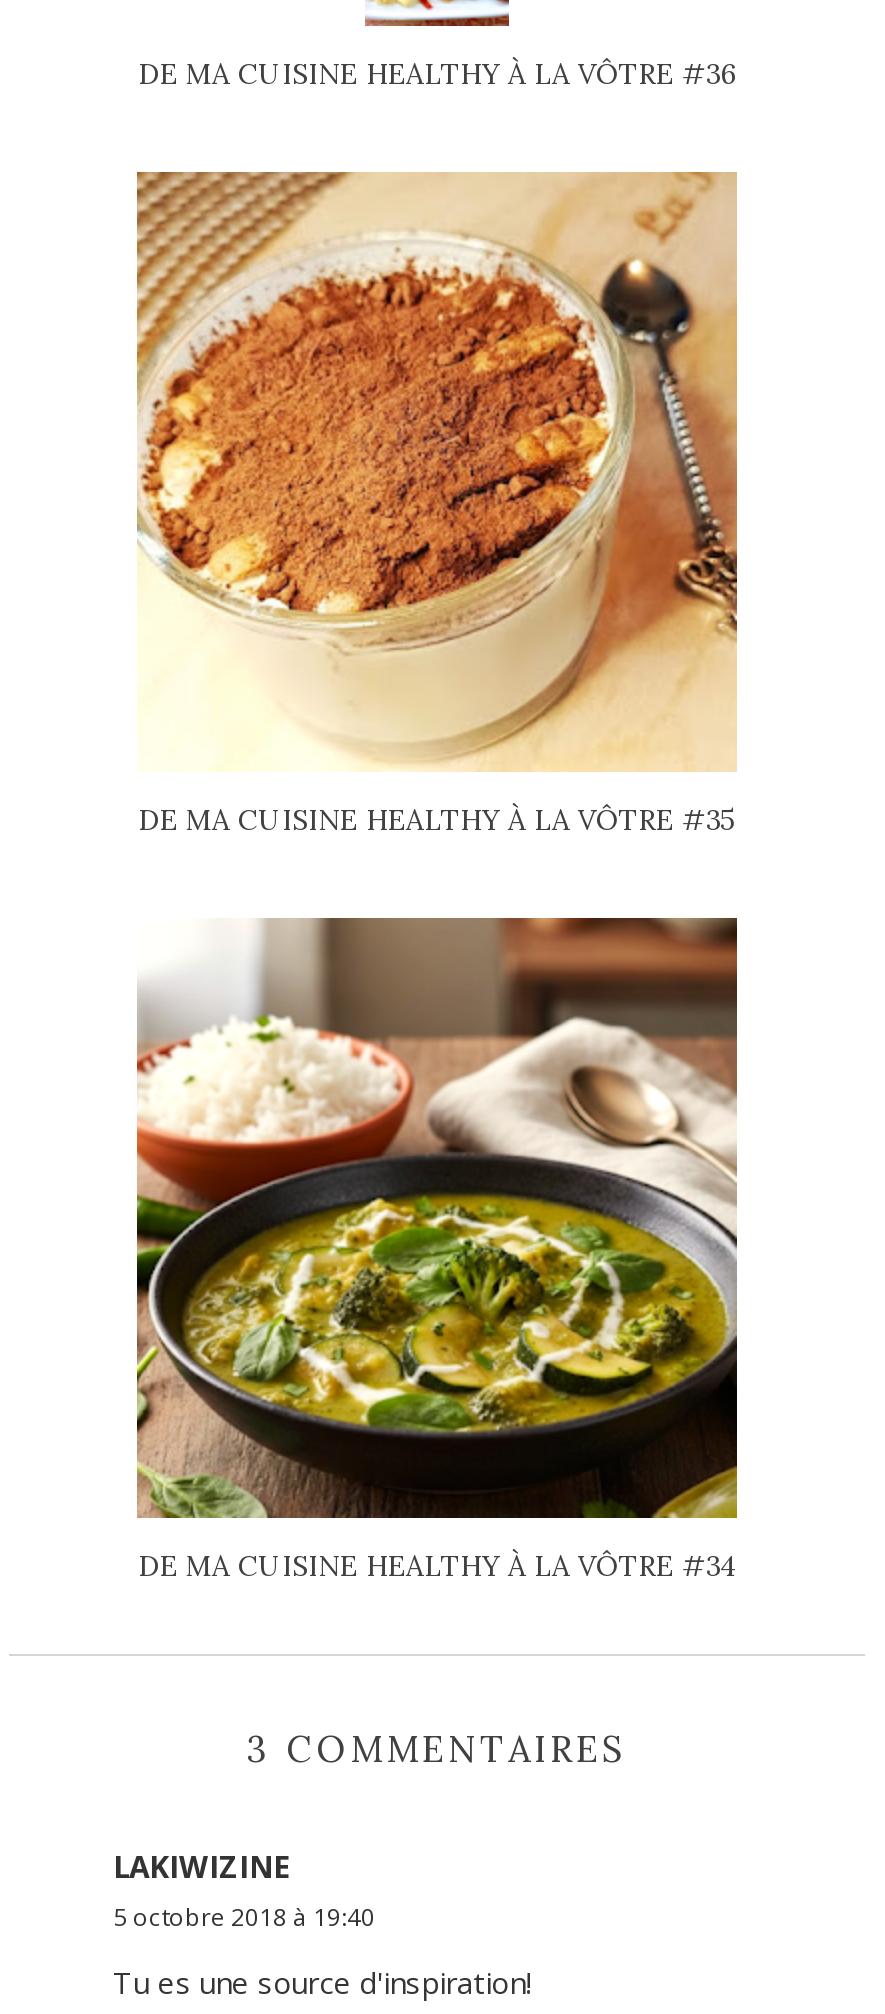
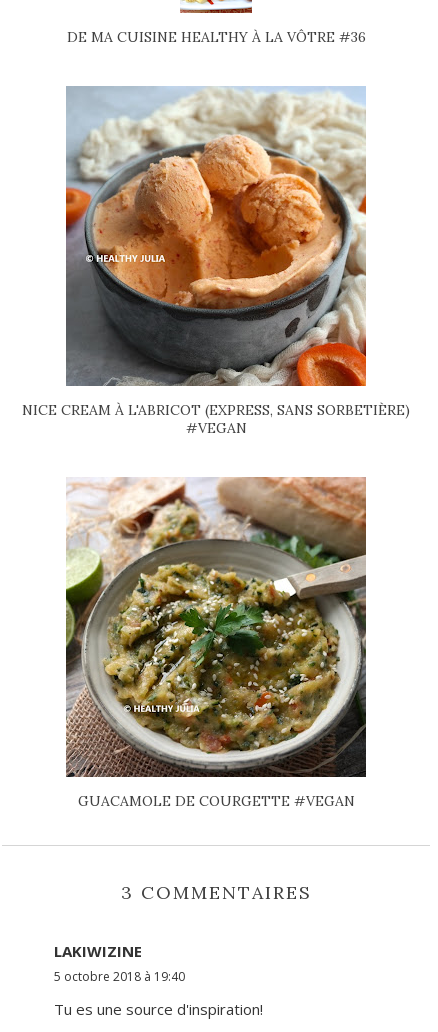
- [image]
- DE MA CUISINE HEALTHY À LA VÔTRE #35
+ [image]
+ NICE CREAM À L'ABRICOT (EXPRESS, SANS SORBETIÈRE)
+ #VEGAN

- [image]
- DE MA CUISINE HEALTHY À LA VÔTRE #34
+ [image]
+ GUACAMOLE DE COURGETTE #VEGAN
